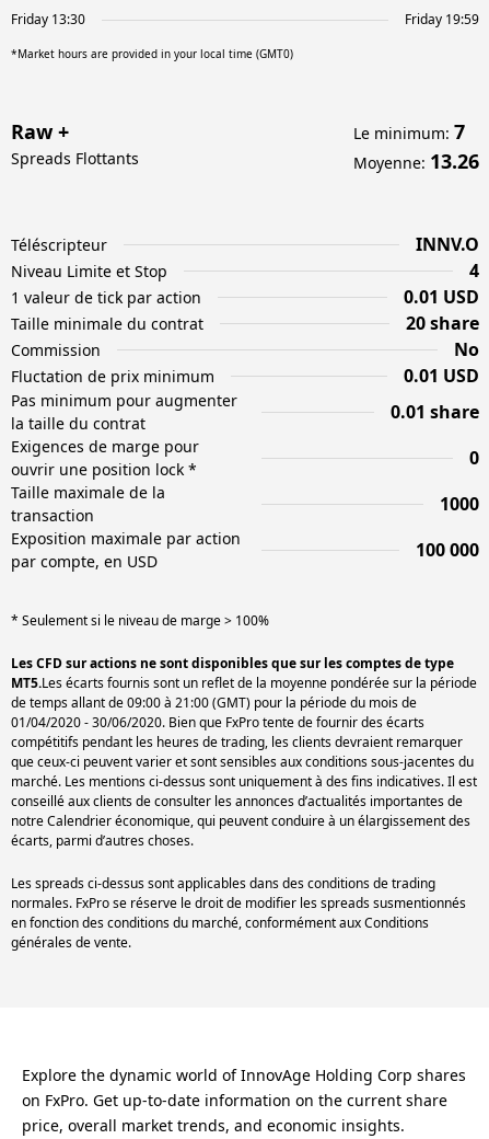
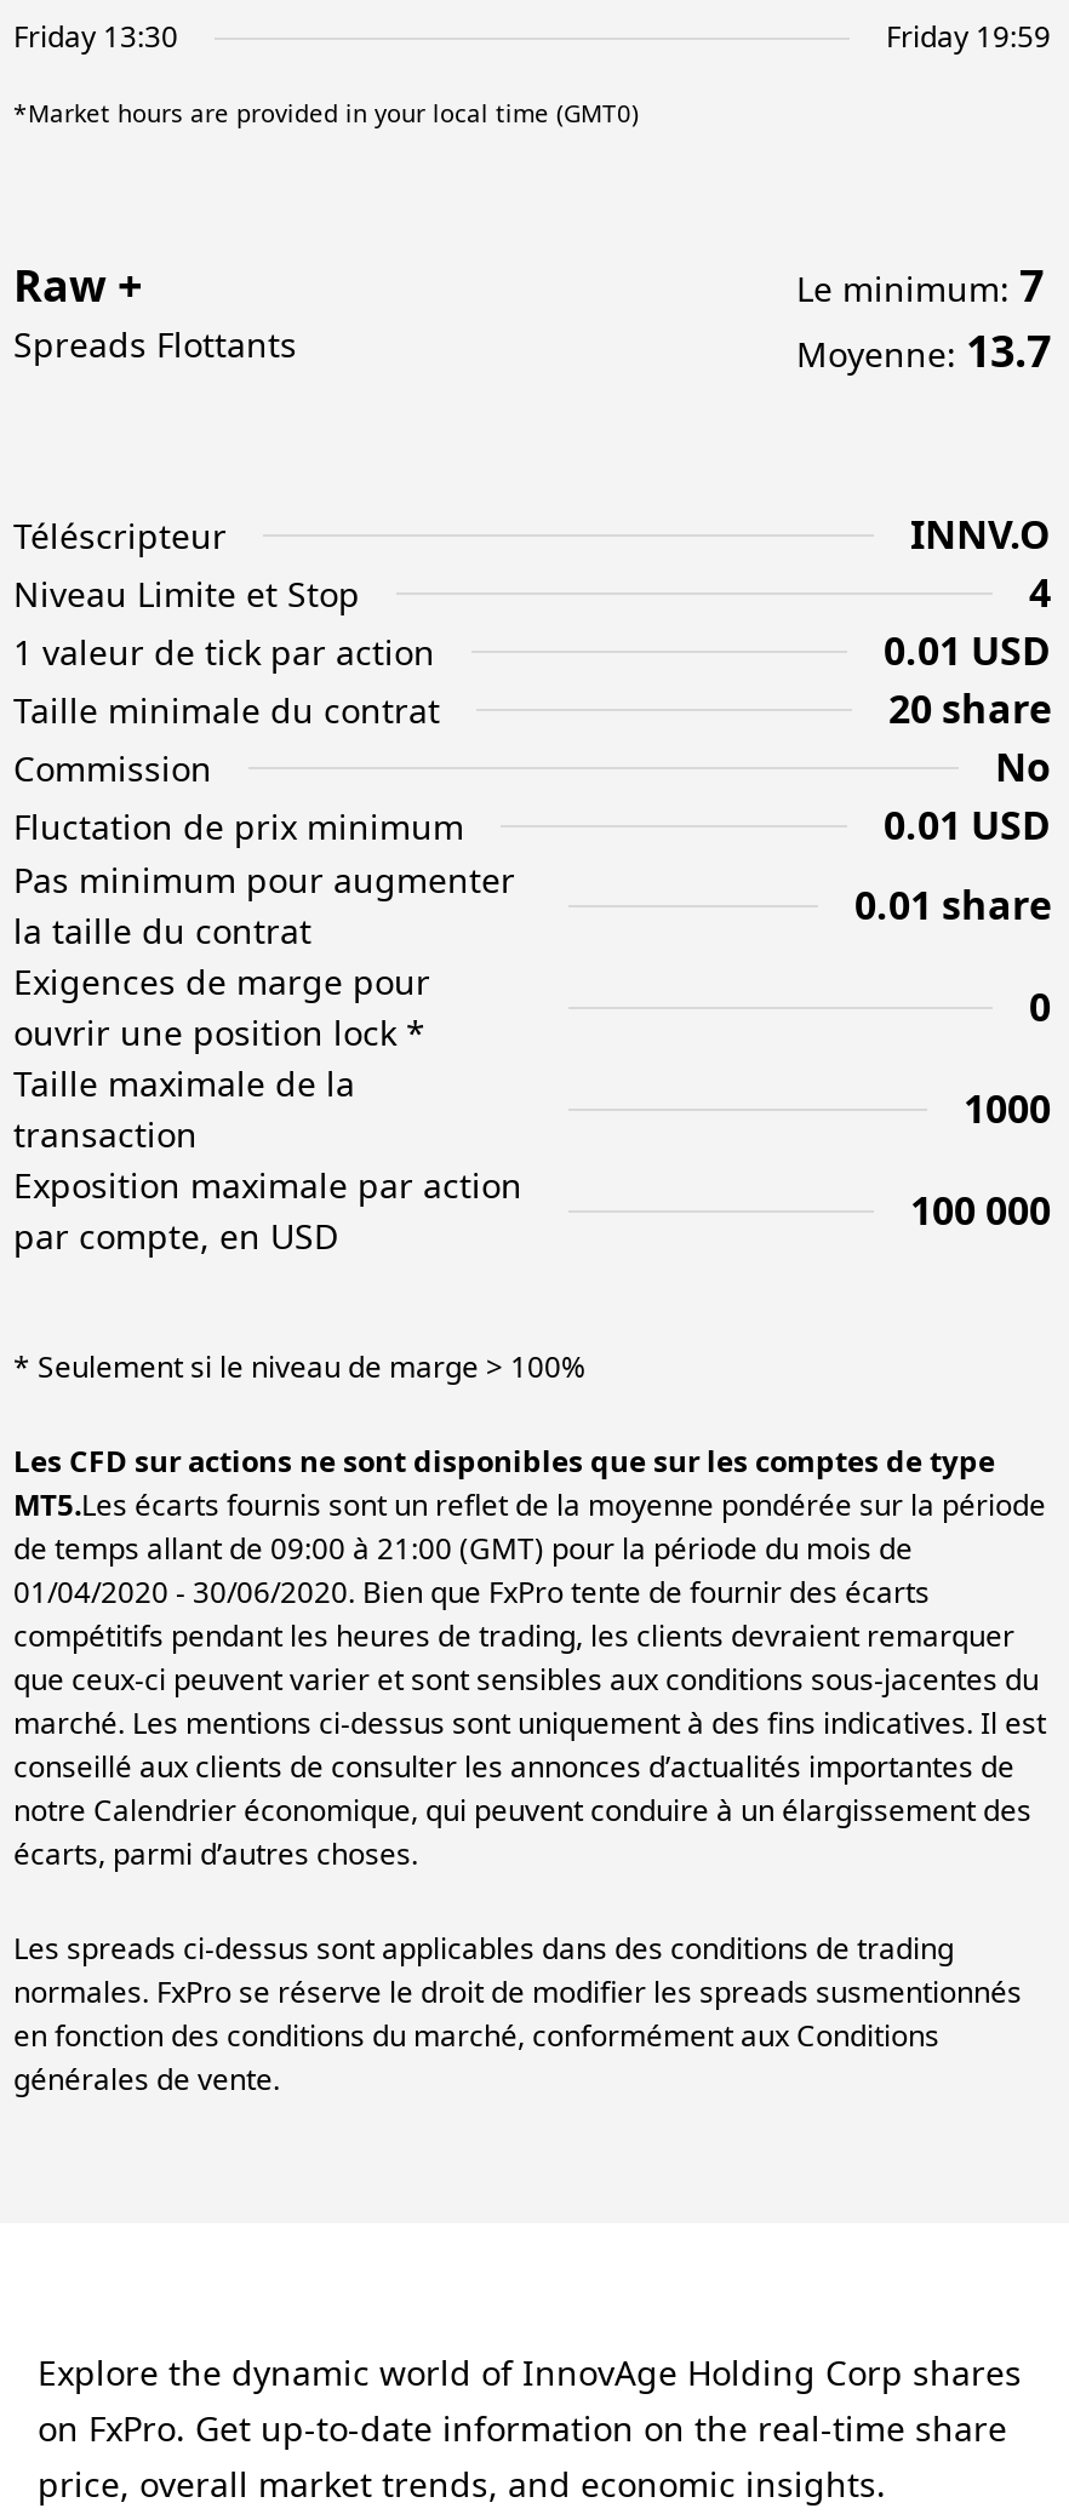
- Moyenne: 13.26
+ Moyenne: 13.7

- on FxPro. Get up-to-date information on the current share
+ on FxPro. Get up-to-date information on the real-time share
